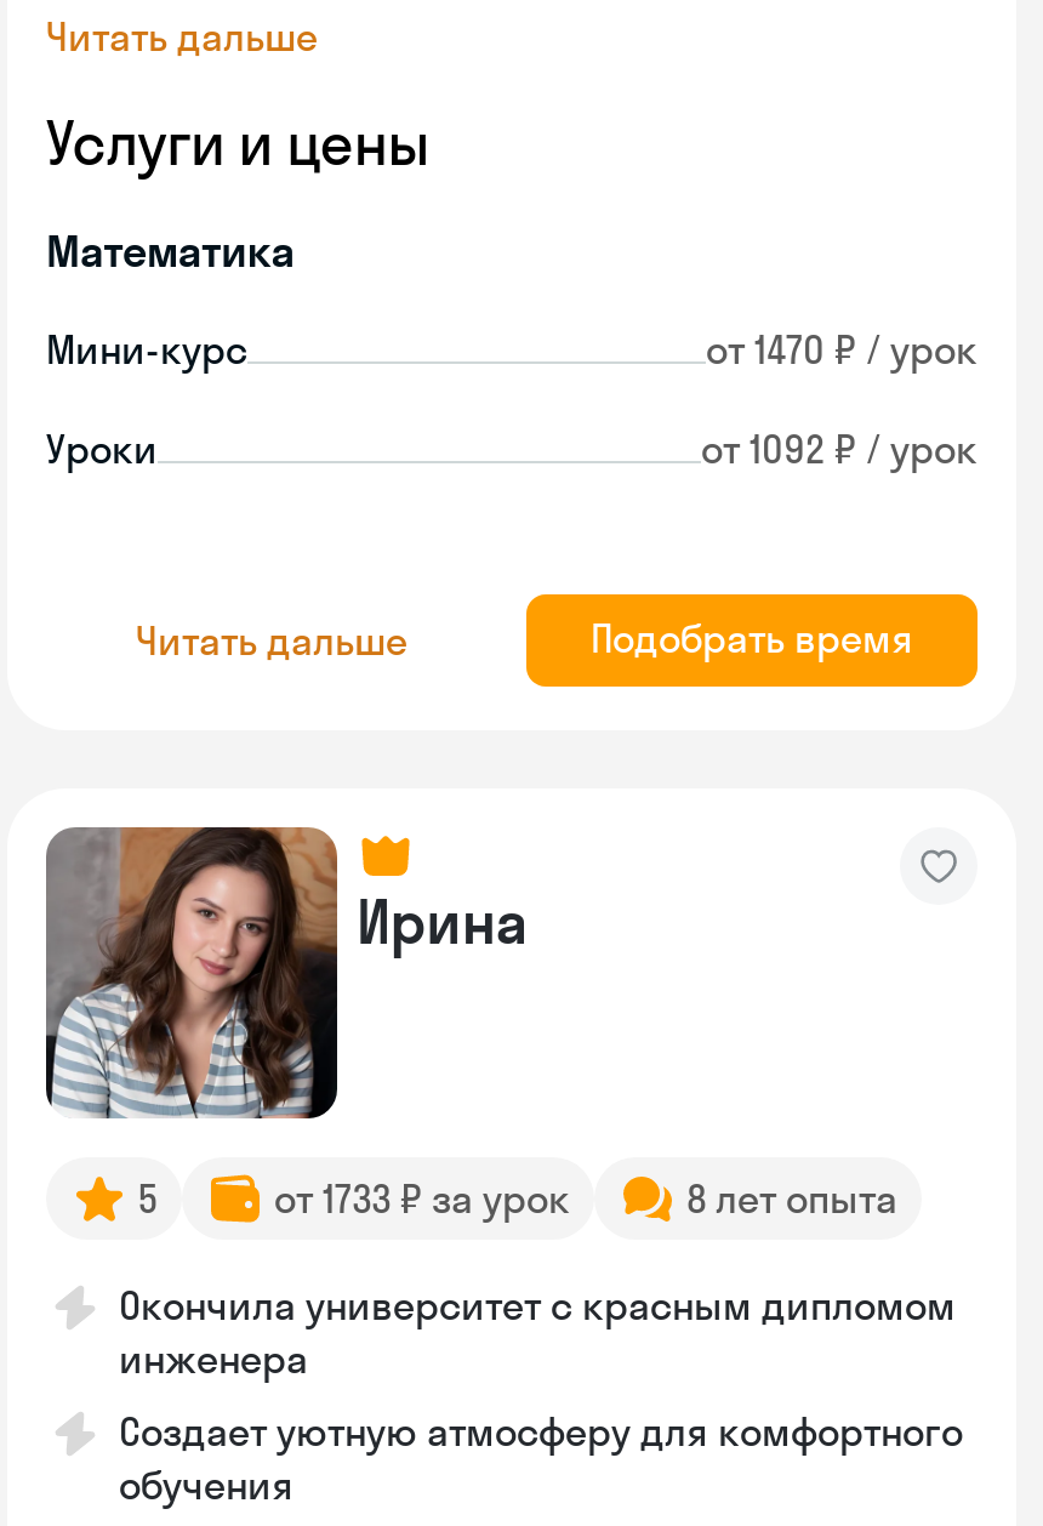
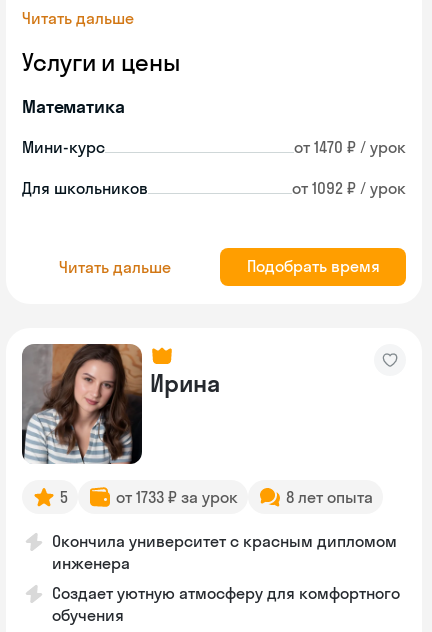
- Уроки
+ Для школьников
